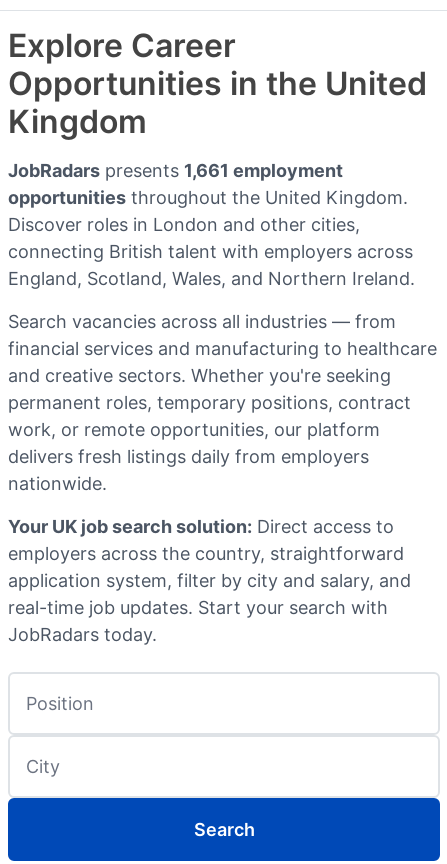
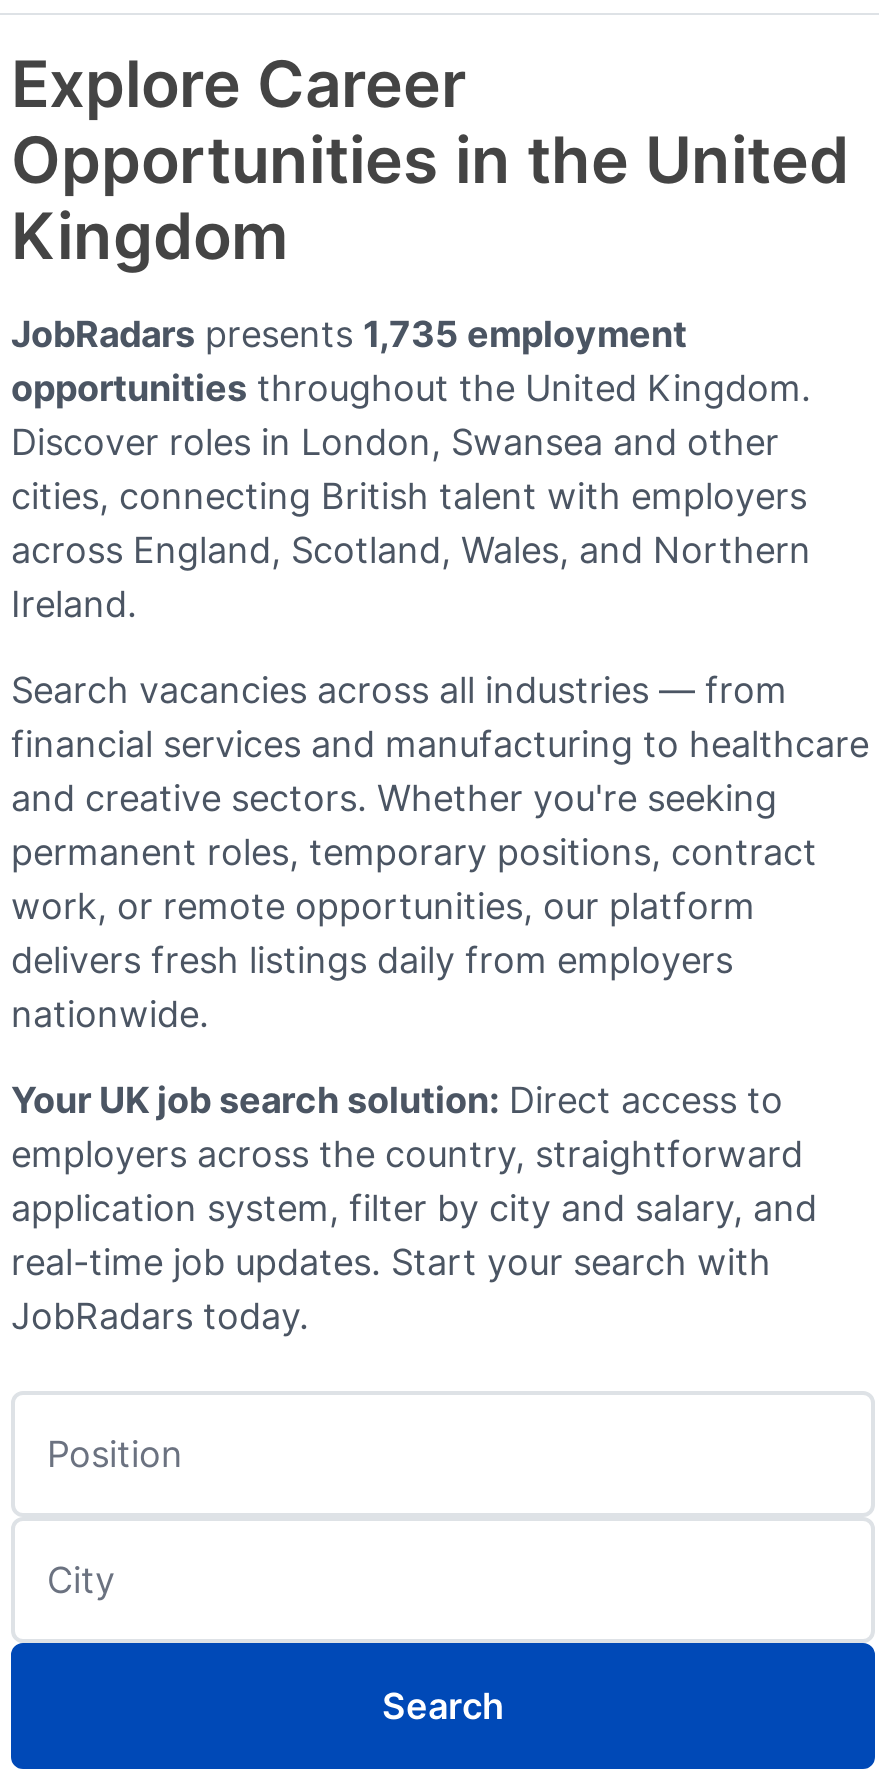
- JobRadars presents 1,661 employment
+ JobRadars presents 1,735 employment

- Discover roles in London and other cities,
- connecting British talent with employers across
- England, Scotland, Wales, and Northern Ireland.
+ Discover roles in London, Swansea and other
+ cities, connecting British talent with employers
+ across England, Scotland, Wales, and Northern
+ Ireland.
